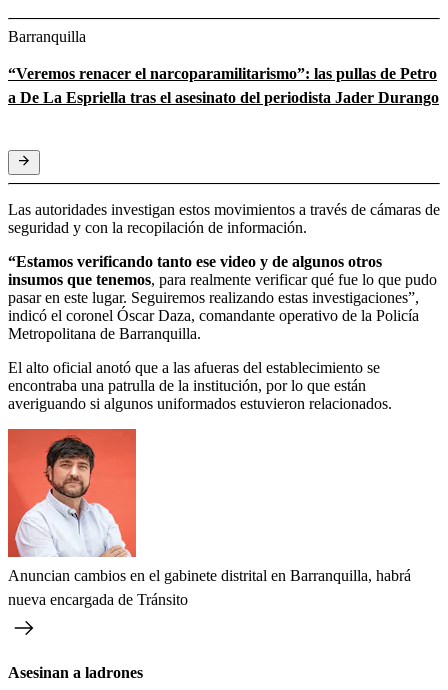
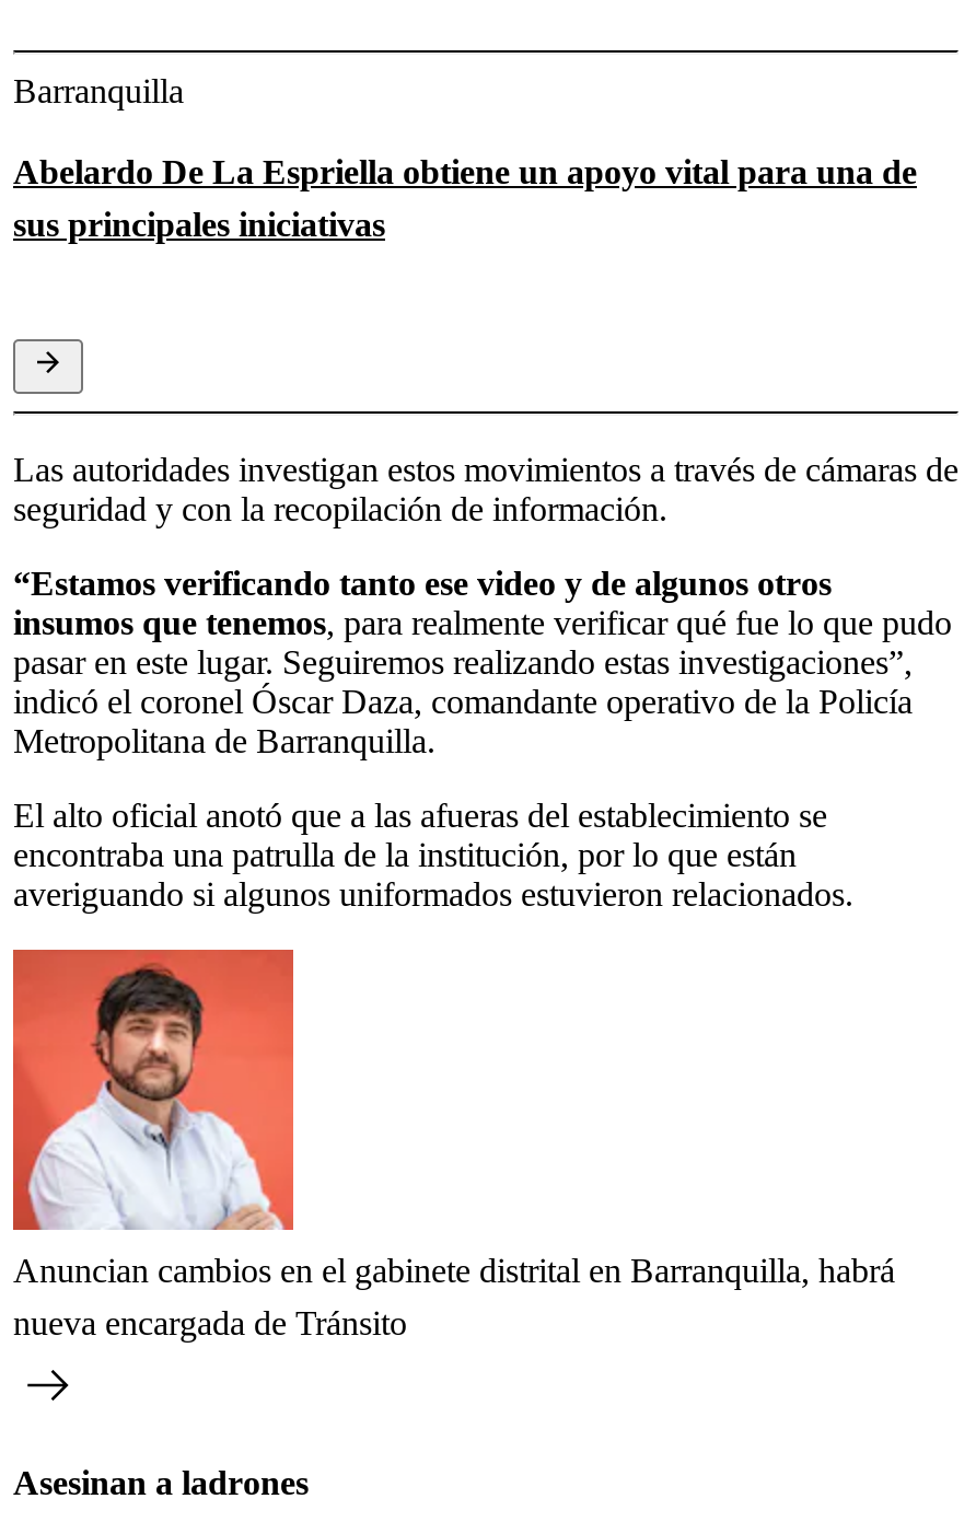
- “Veremos renacer el narcoparamilitarismo”: las pullas de Petro
- a De La Espriella tras el asesinato del periodista Jader Durango
+ Abelardo De La Espriella obtiene un apoyo vital para una de
+ sus principales iniciativas
